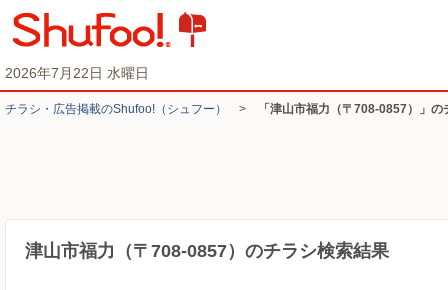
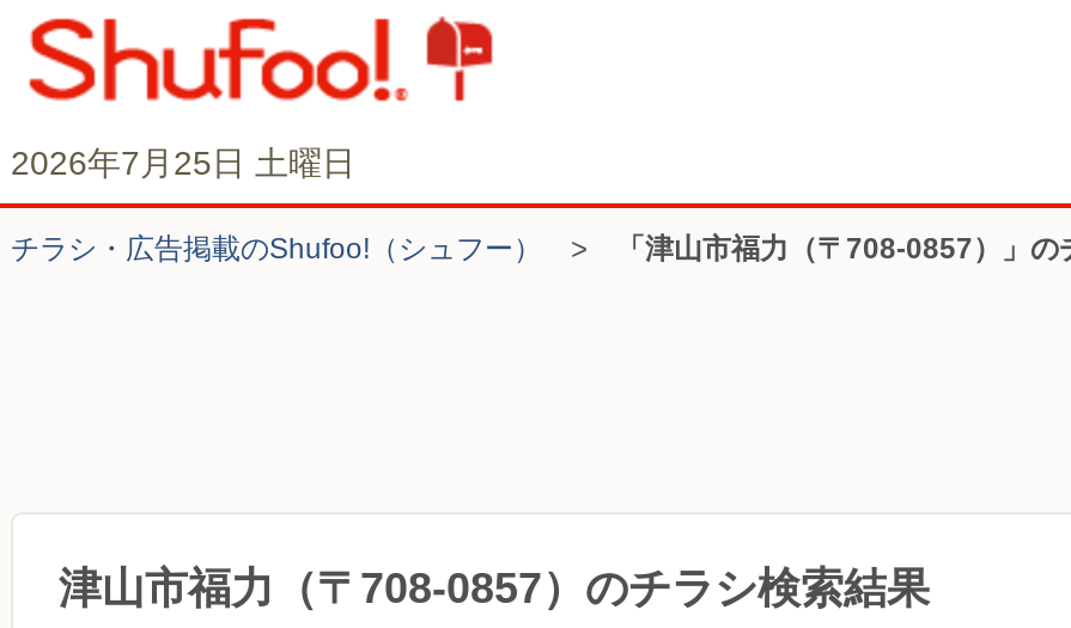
- 2026年7月22日 水曜日
+ 2026年7月25日 土曜日
